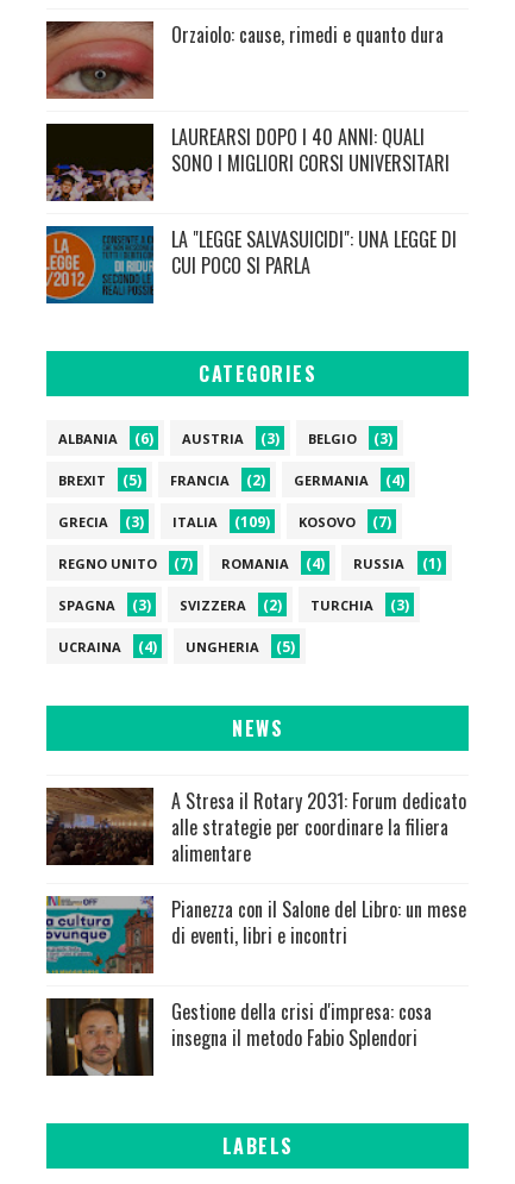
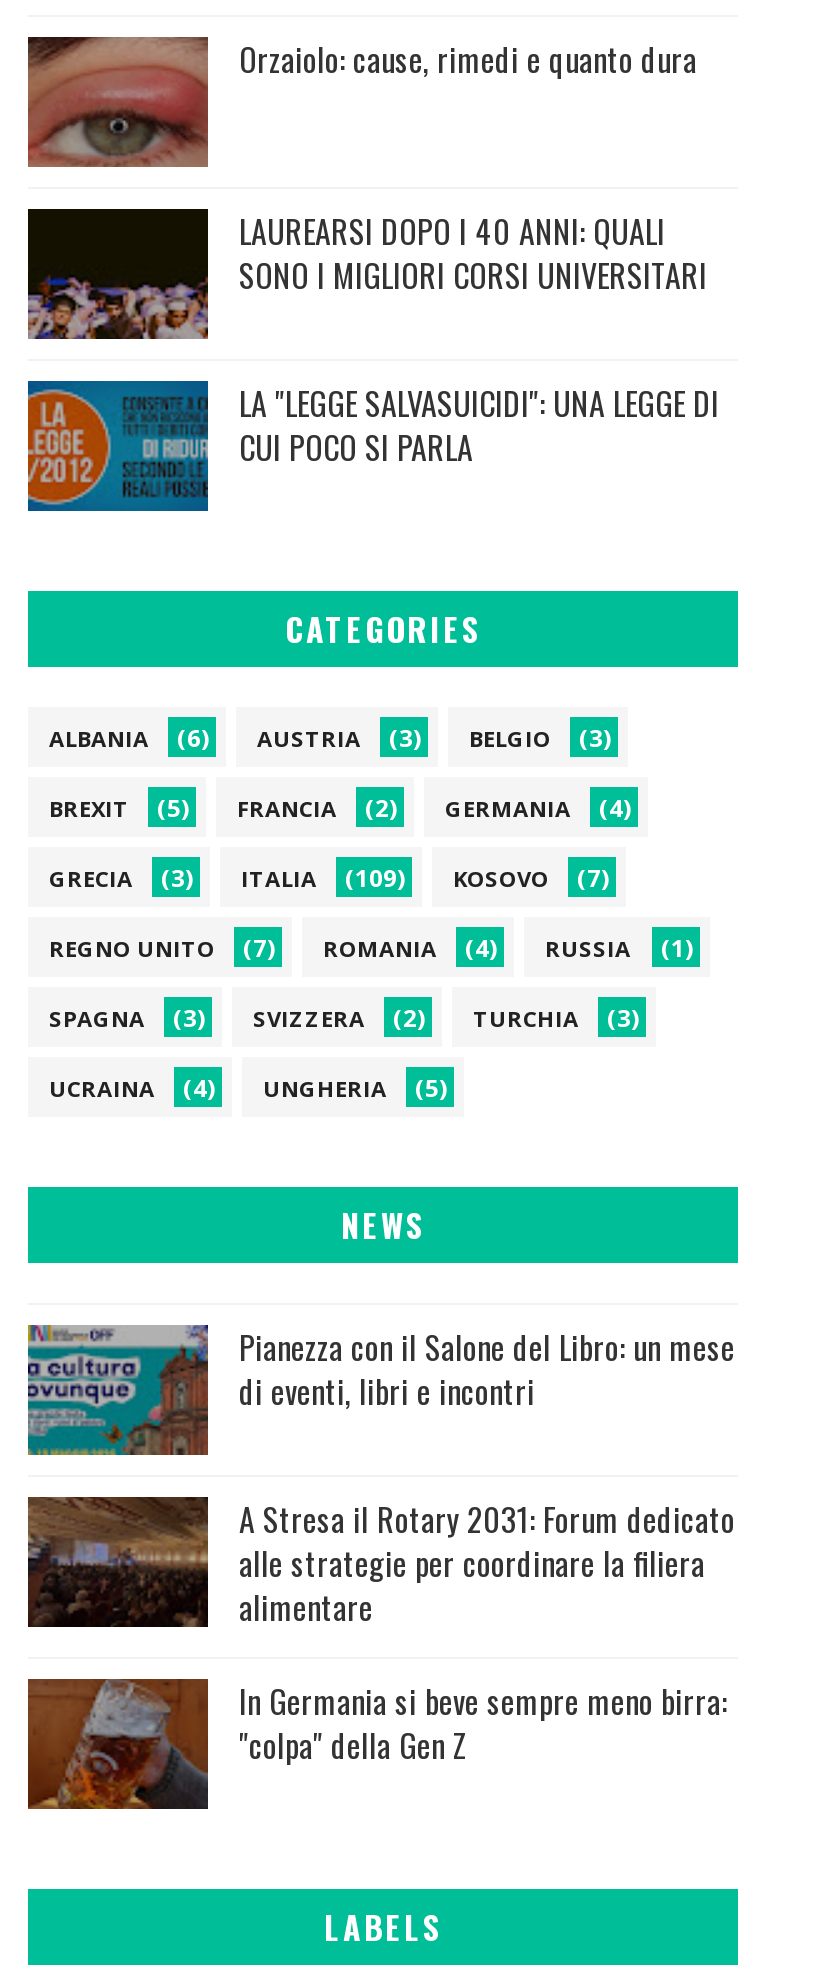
moved down: [image] | A Stresa il Rotary 2031: Forum dedicato | alle strategie per coordinare la filiera | alimentare

moved up: [image] | Pianezza con il Salone del Libro: un mese | di eventi, libri e incontri

- [image]
- Gestione della crisi d'impresa: cosa
- insegna il metodo Fabio Splendori
+ [image]
+ In Germania si beve sempre meno birra:
+ "colpa" della Gen Z
